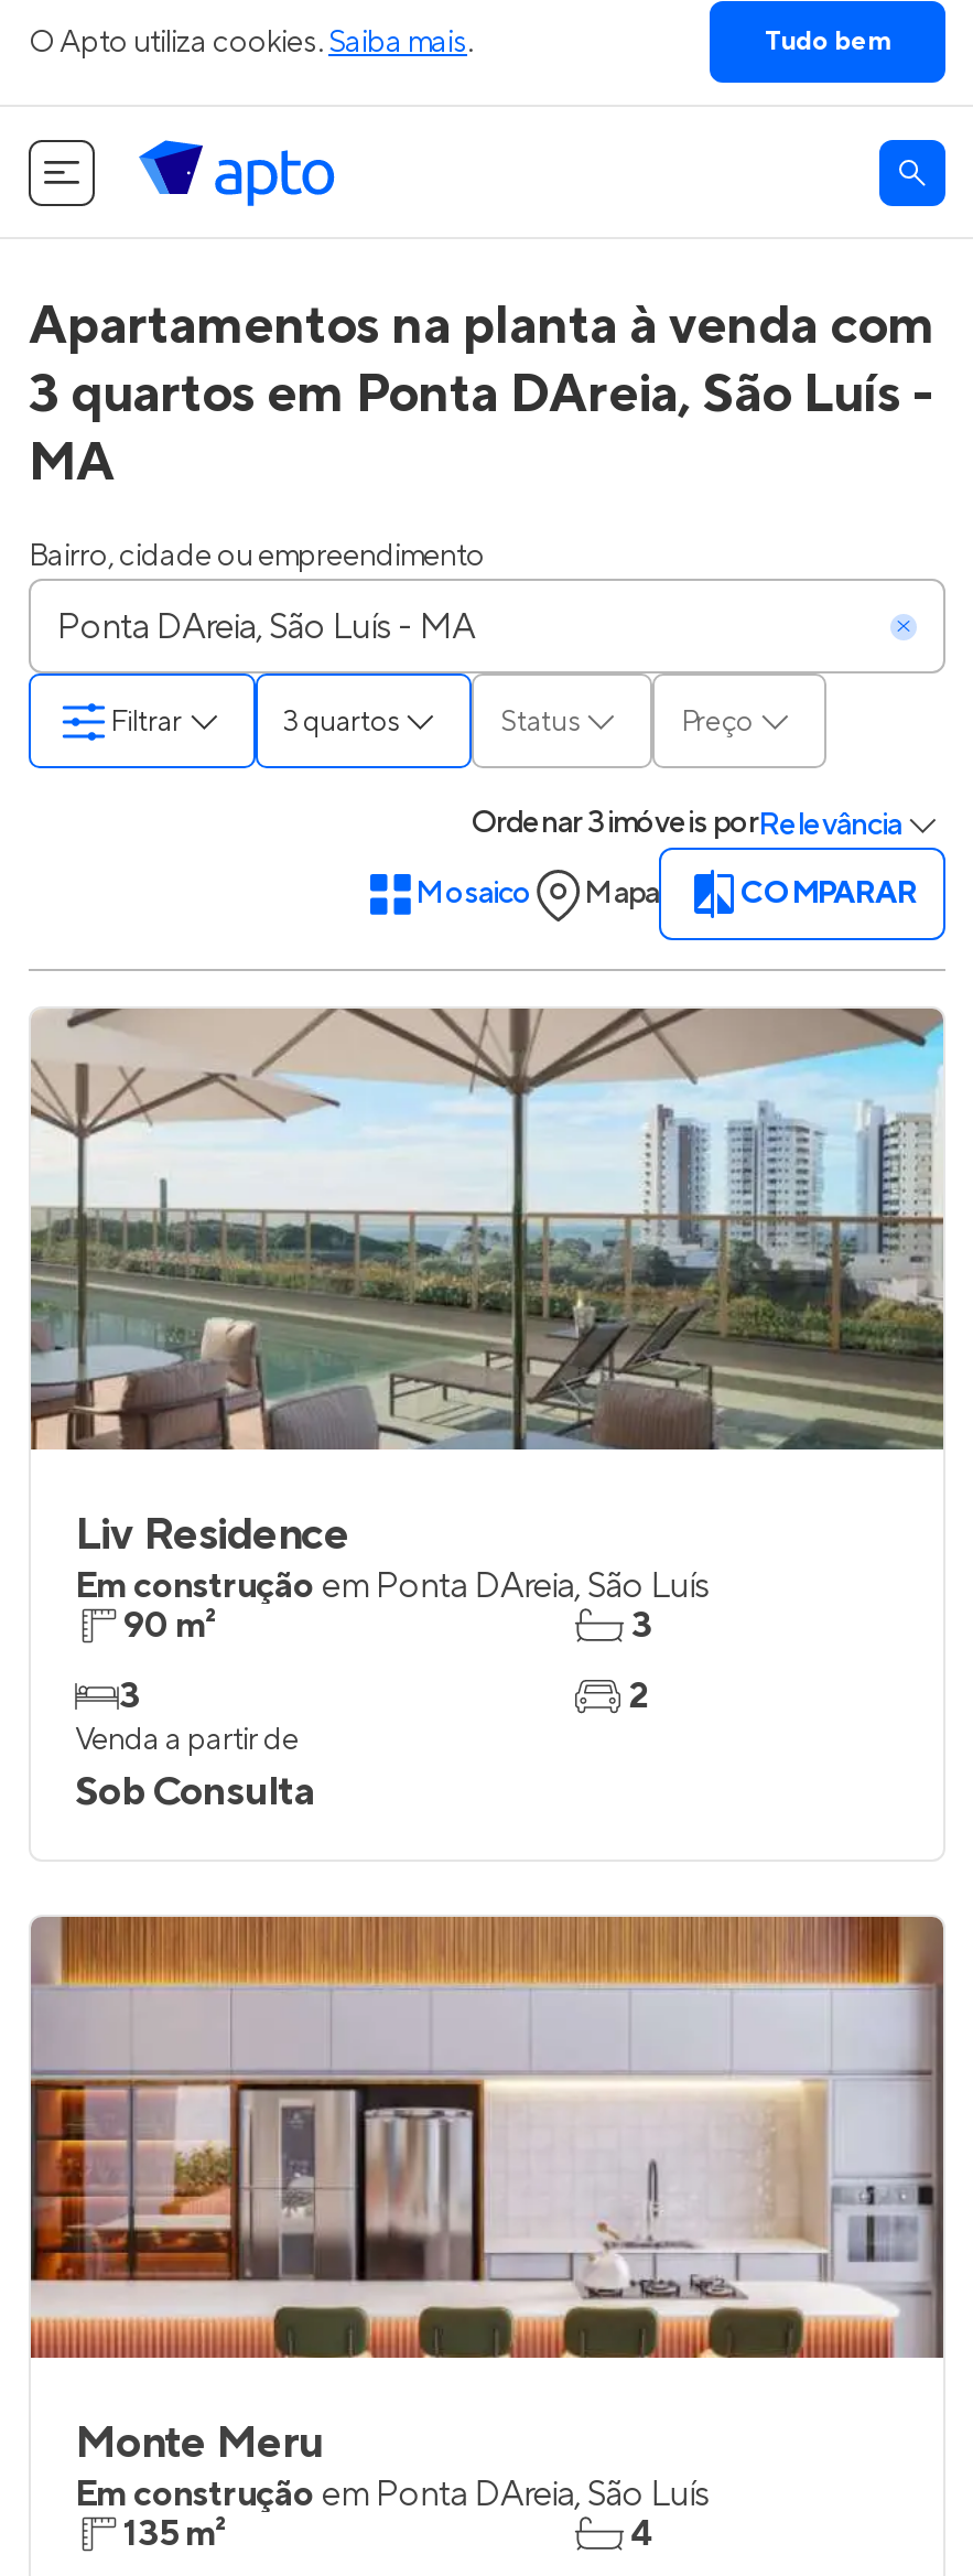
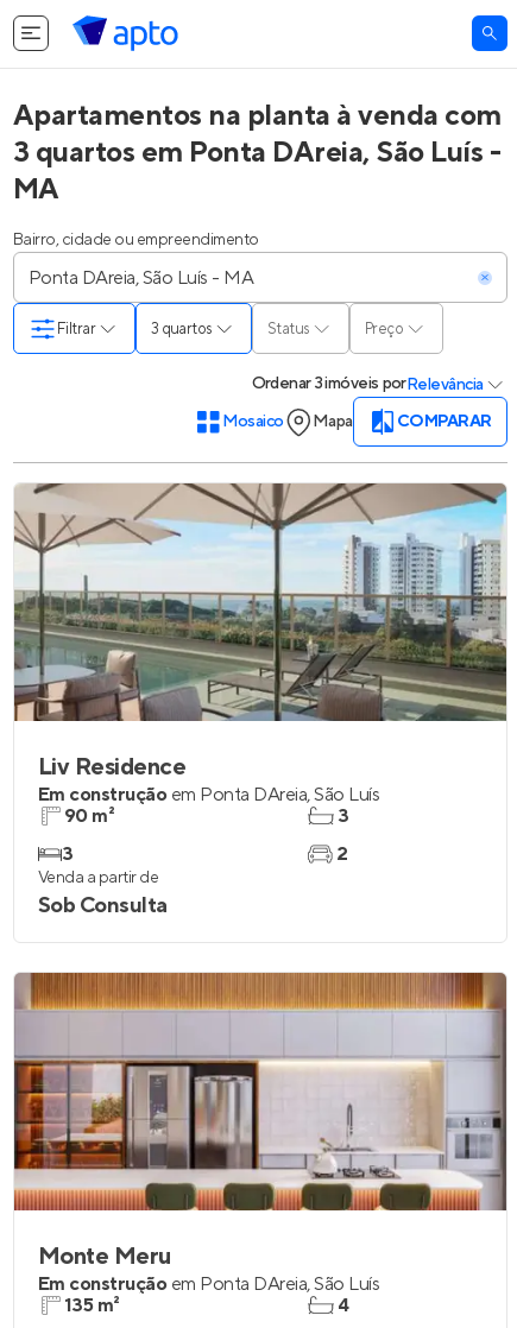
- O Apto utiliza cookies. Saiba mais.
- Tudo bem
